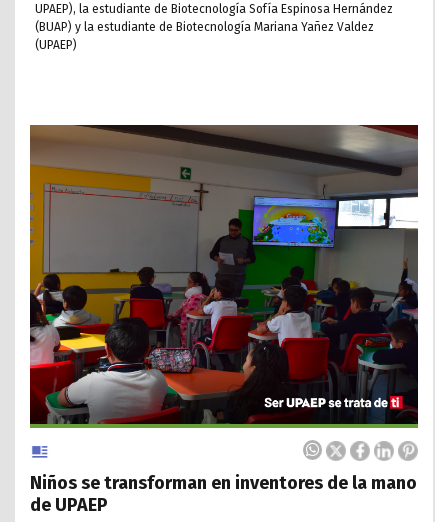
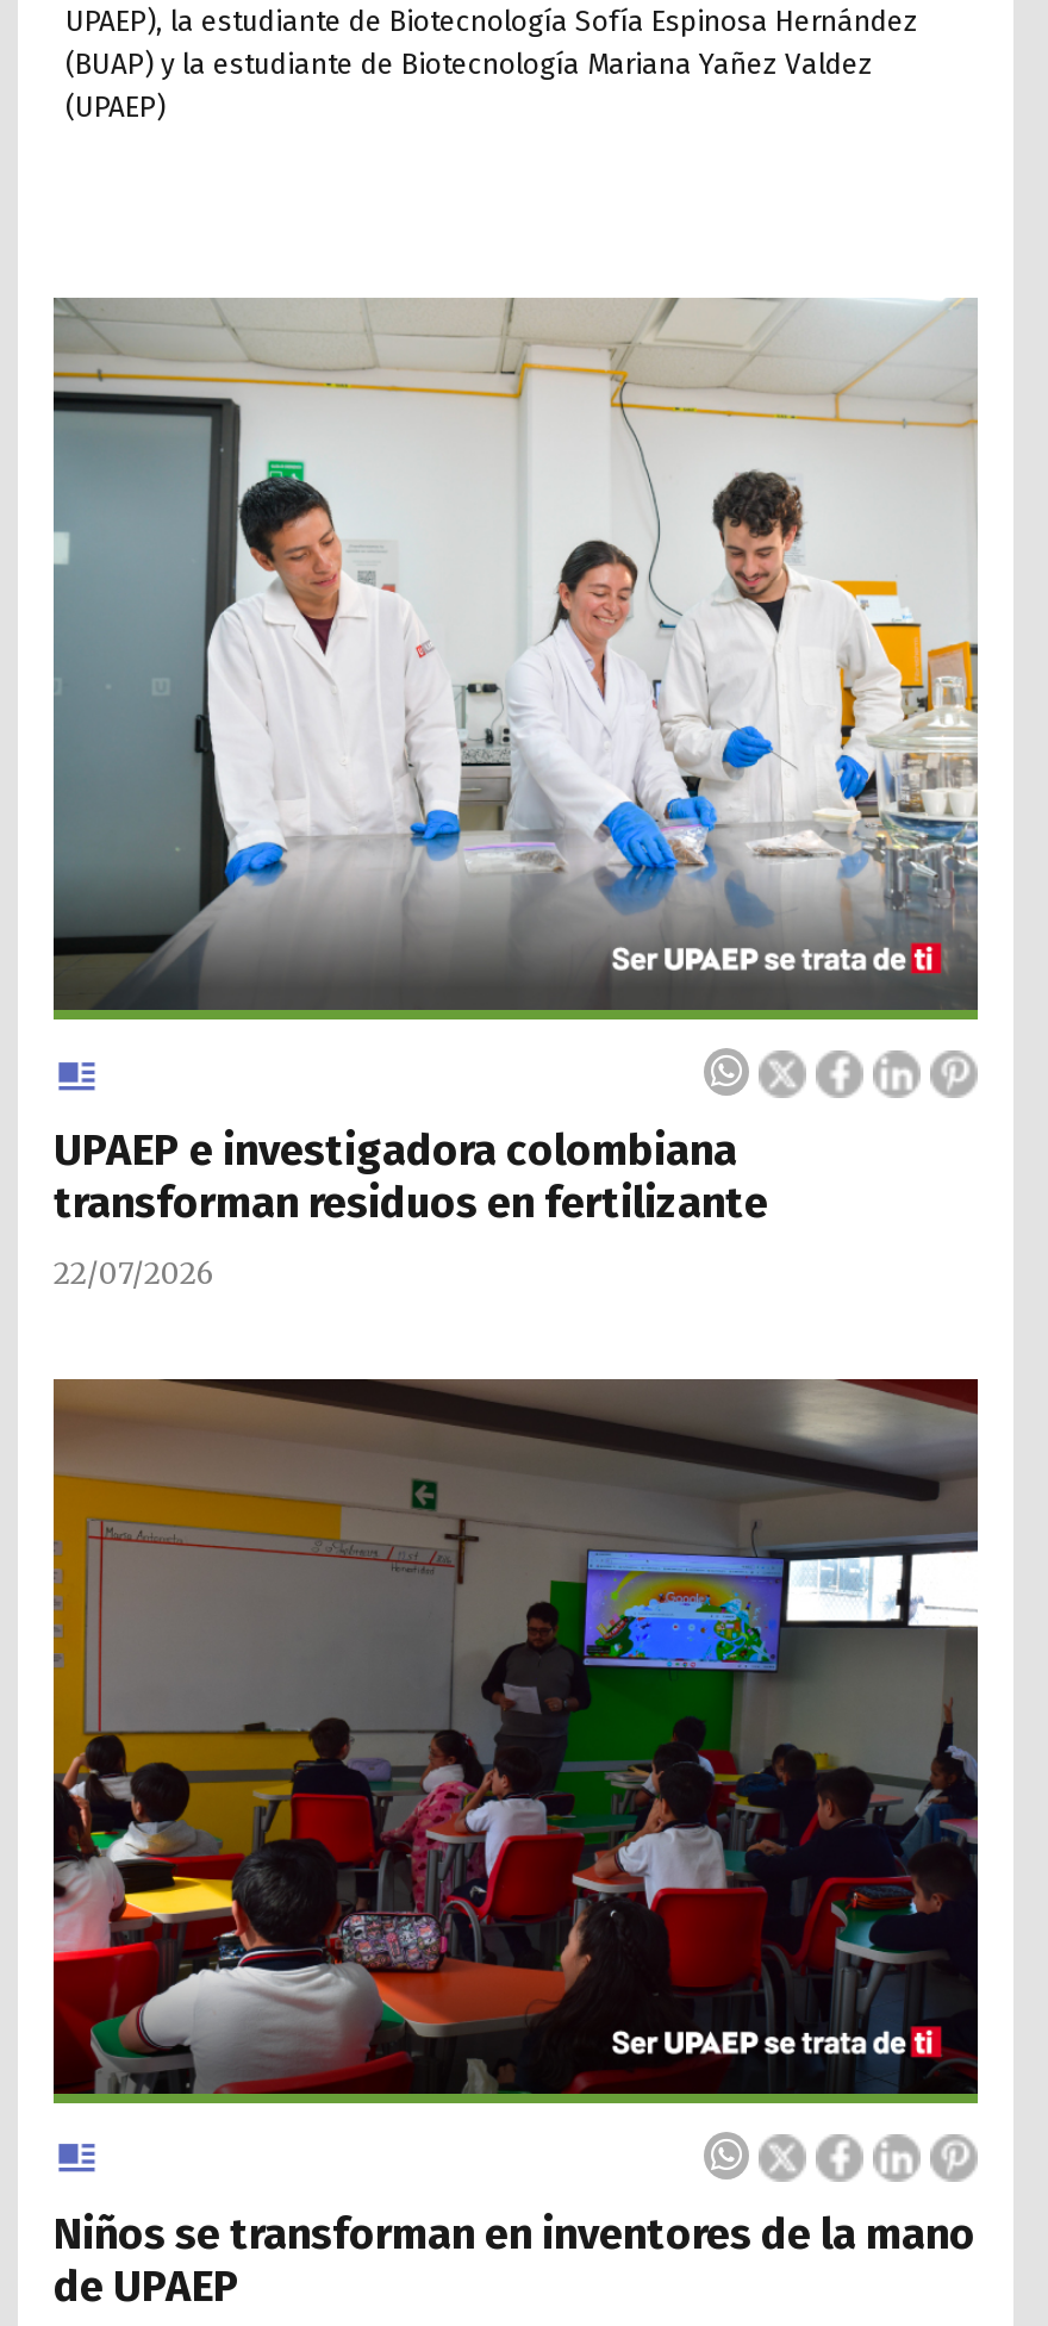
+ [image]

+ UPAEP e investigadora colombiana
+ transforman residuos en fertilizante
+ 22/07/2026
